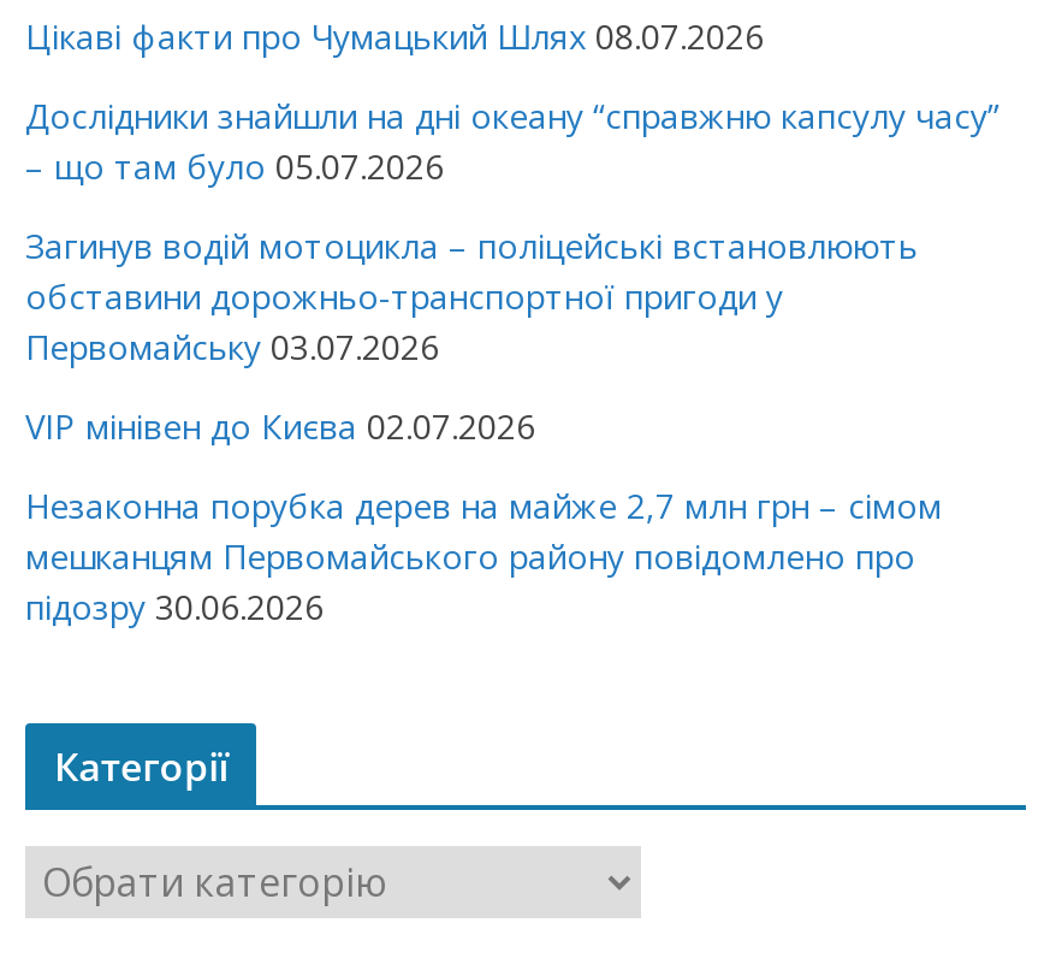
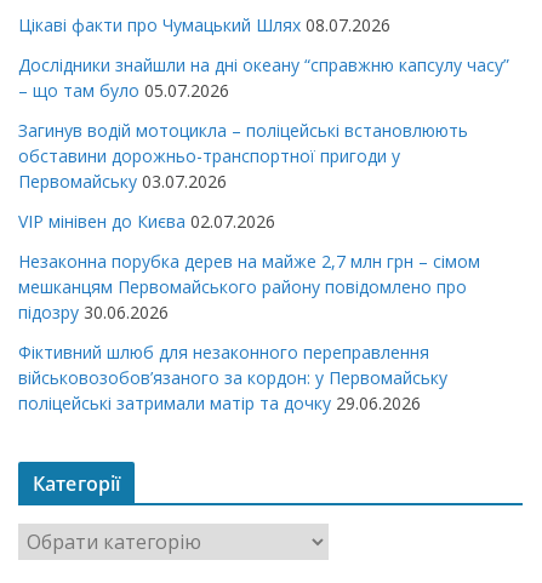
+ Фіктивний шлюб для незаконного переправлення
+ військовозобов’язаного за кордон: у Первомайську
+ поліцейські затримали матір та дочку 29.06.2026
